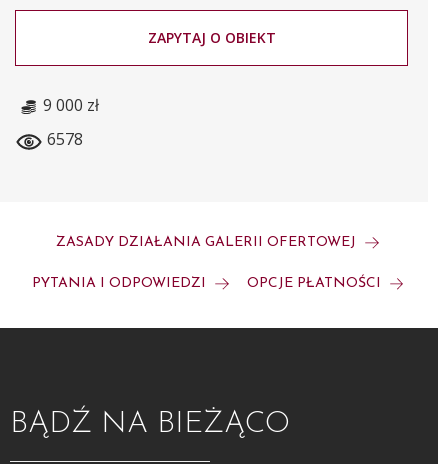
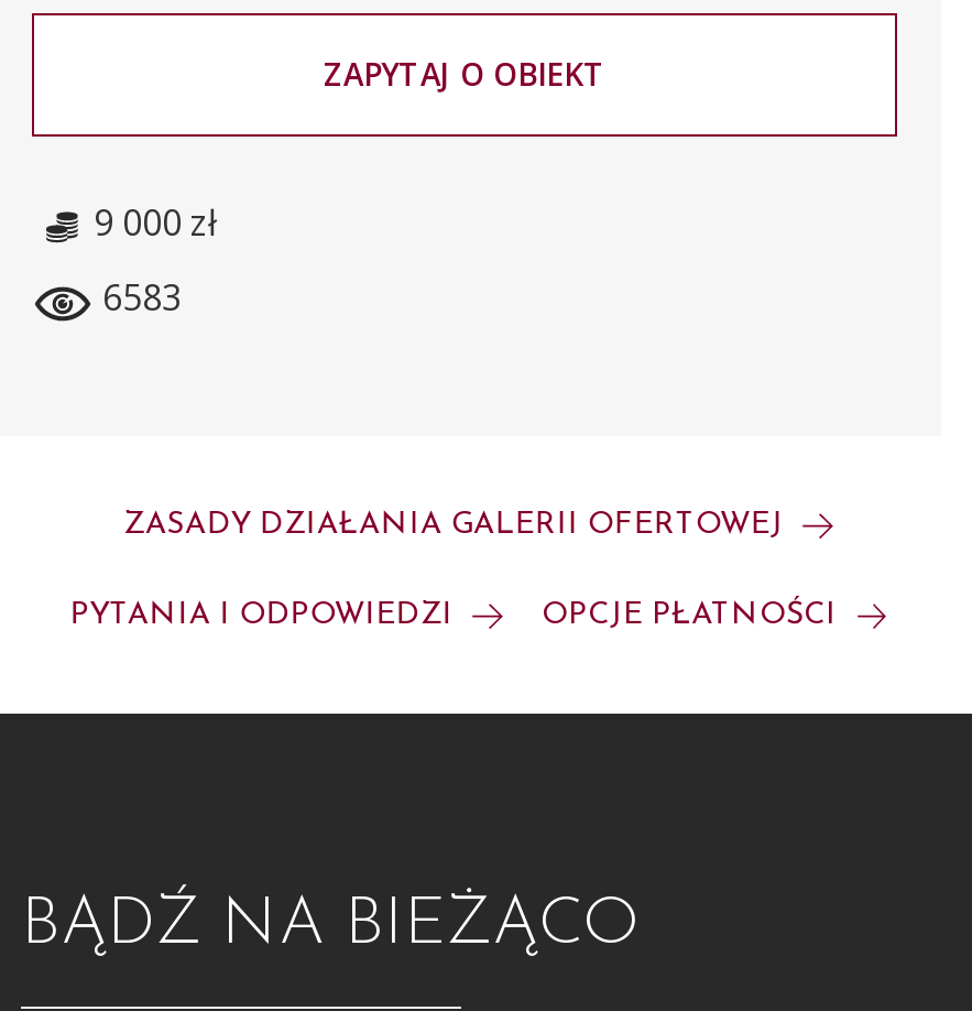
- 6578
+ 6583
